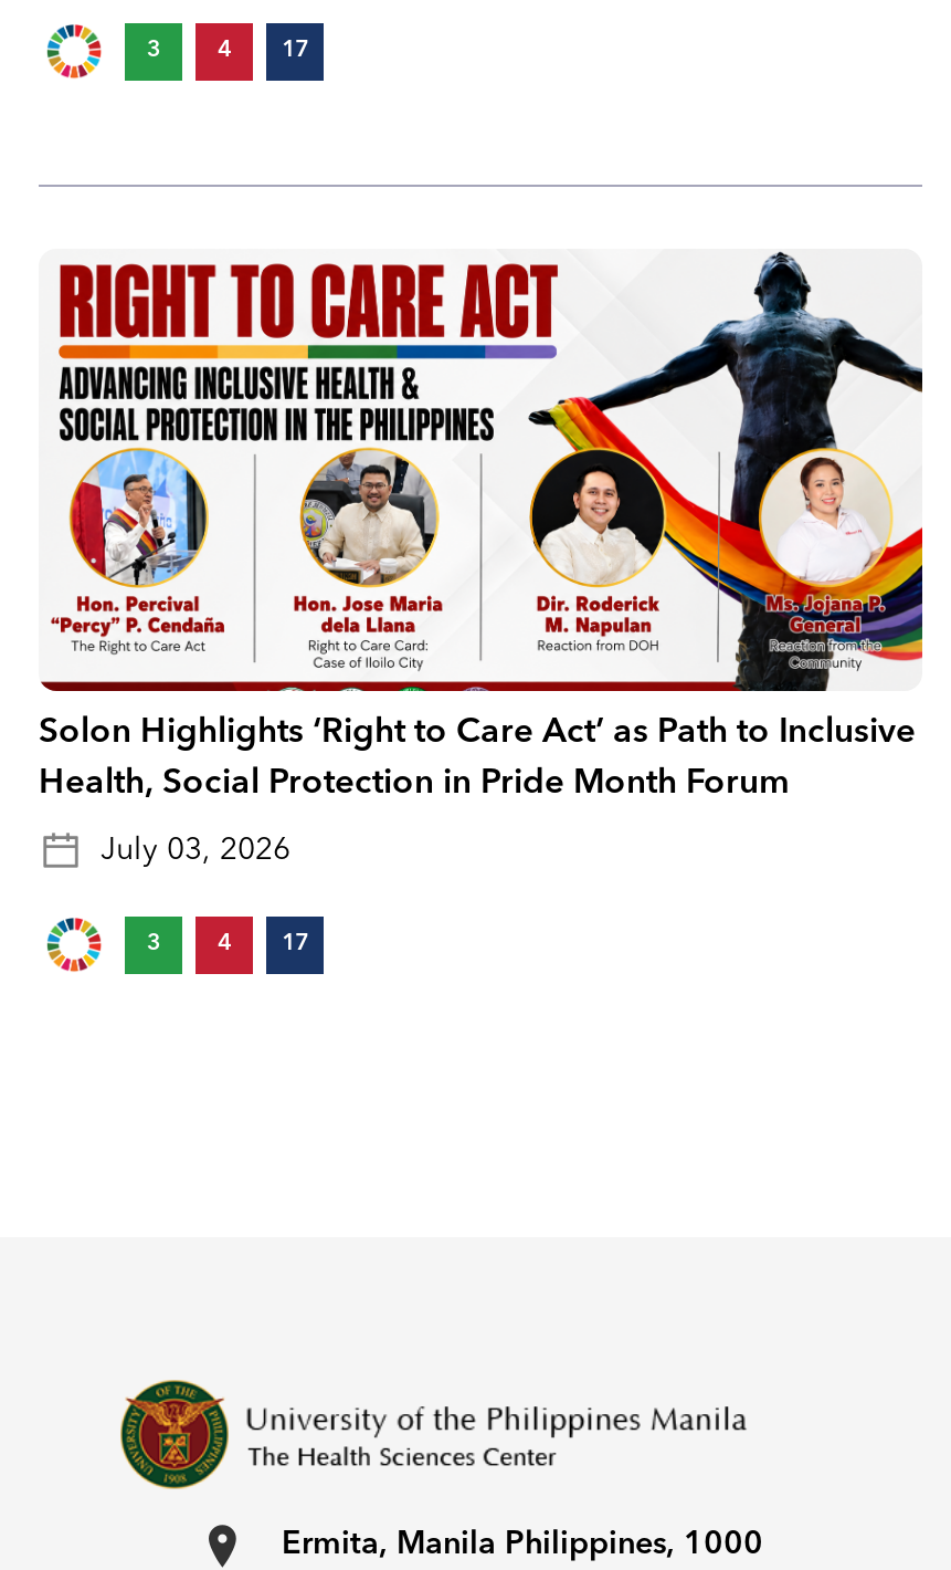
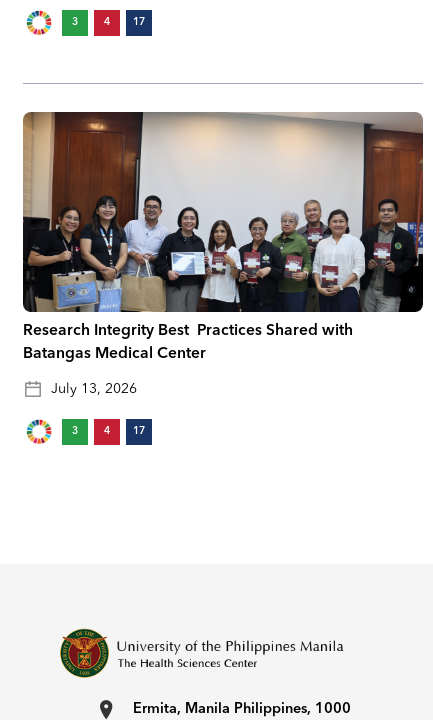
- [image]
- Solon Highlights ‘Right to Care Act’ as Path to Inclusive
- Health, Social Protection in Pride Month Forum
+ [image]
+ Research Integrity Best Practices Shared with
+ Batangas Medical Center

- July 03, 2026
+ July 13, 2026
